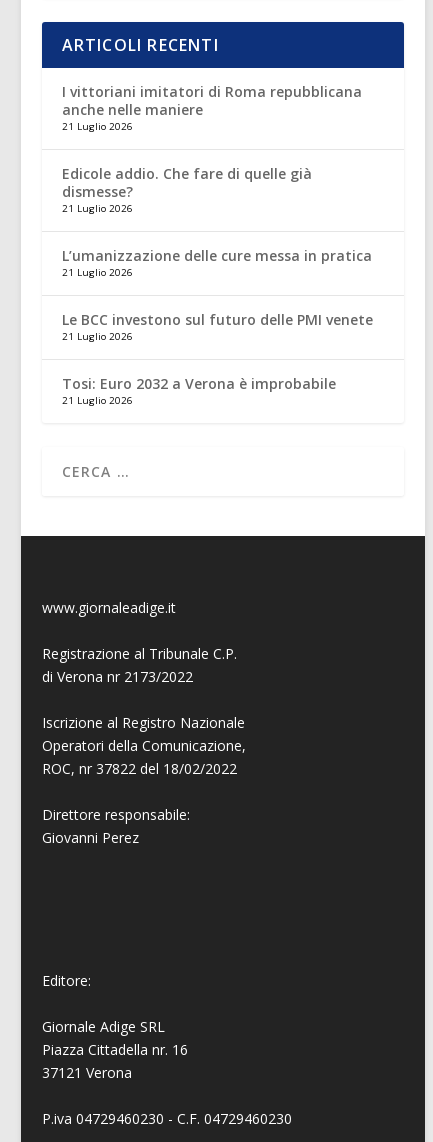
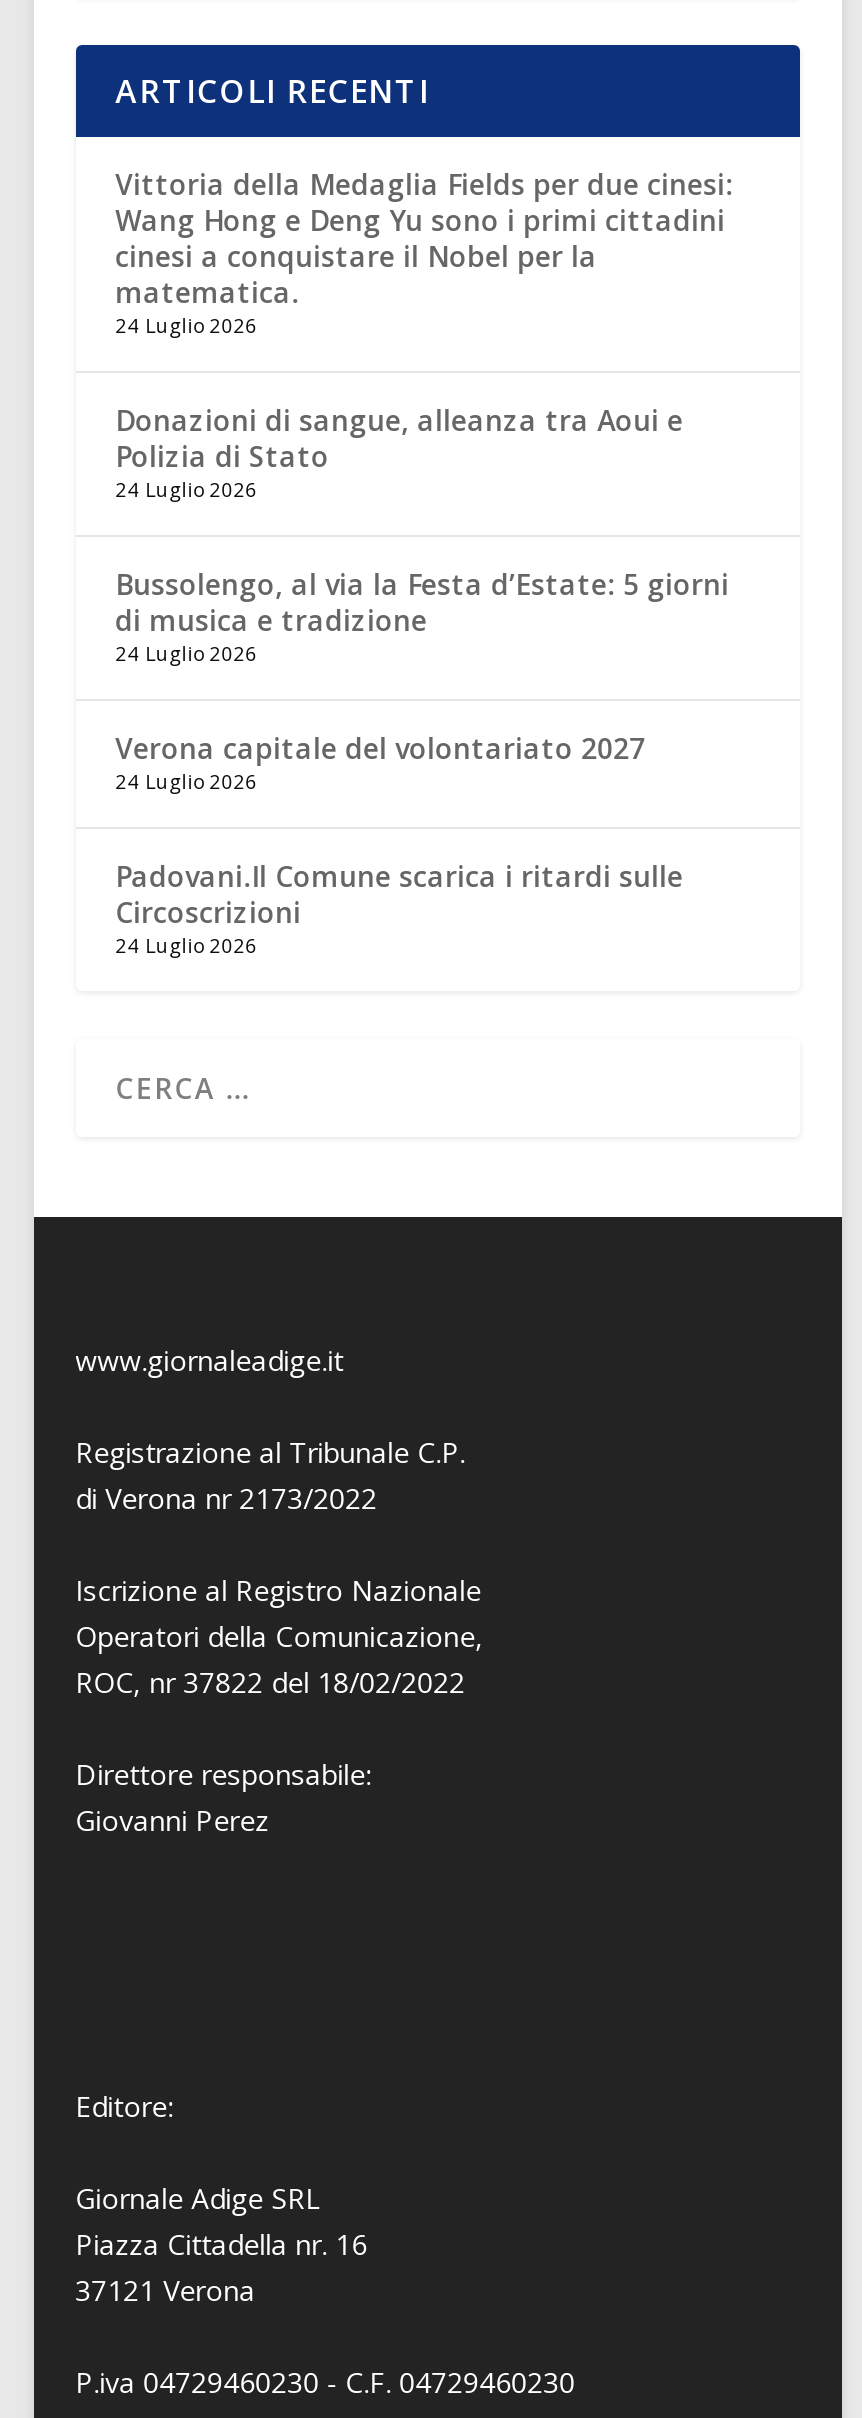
- I vittoriani imitatori di Roma repubblicana
- anche nelle maniere
- 21 Luglio 2026
+ Vittoria della Medaglia Fields per due cinesi:
+ Wang Hong e Deng Yu sono i primi cittadini
+ cinesi a conquistare il Nobel per la
+ matematica.
+ 24 Luglio 2026

- Edicole addio. Che fare di quelle già
- dismesse?
- 21 Luglio 2026
+ Donazioni di sangue, alleanza tra Aoui e
+ Polizia di Stato
+ 24 Luglio 2026

- L’umanizzazione delle cure messa in pratica
- 21 Luglio 2026
+ Bussolengo, al via la Festa d’Estate: 5 giorni
+ di musica e tradizione
+ 24 Luglio 2026

- Le BCC investono sul futuro delle PMI venete
- 21 Luglio 2026
+ Verona capitale del volontariato 2027
+ 24 Luglio 2026

- Tosi: Euro 2032 a Verona è improbabile
- 21 Luglio 2026
+ Padovani.Il Comune scarica i ritardi sulle
+ Circoscrizioni
+ 24 Luglio 2026
